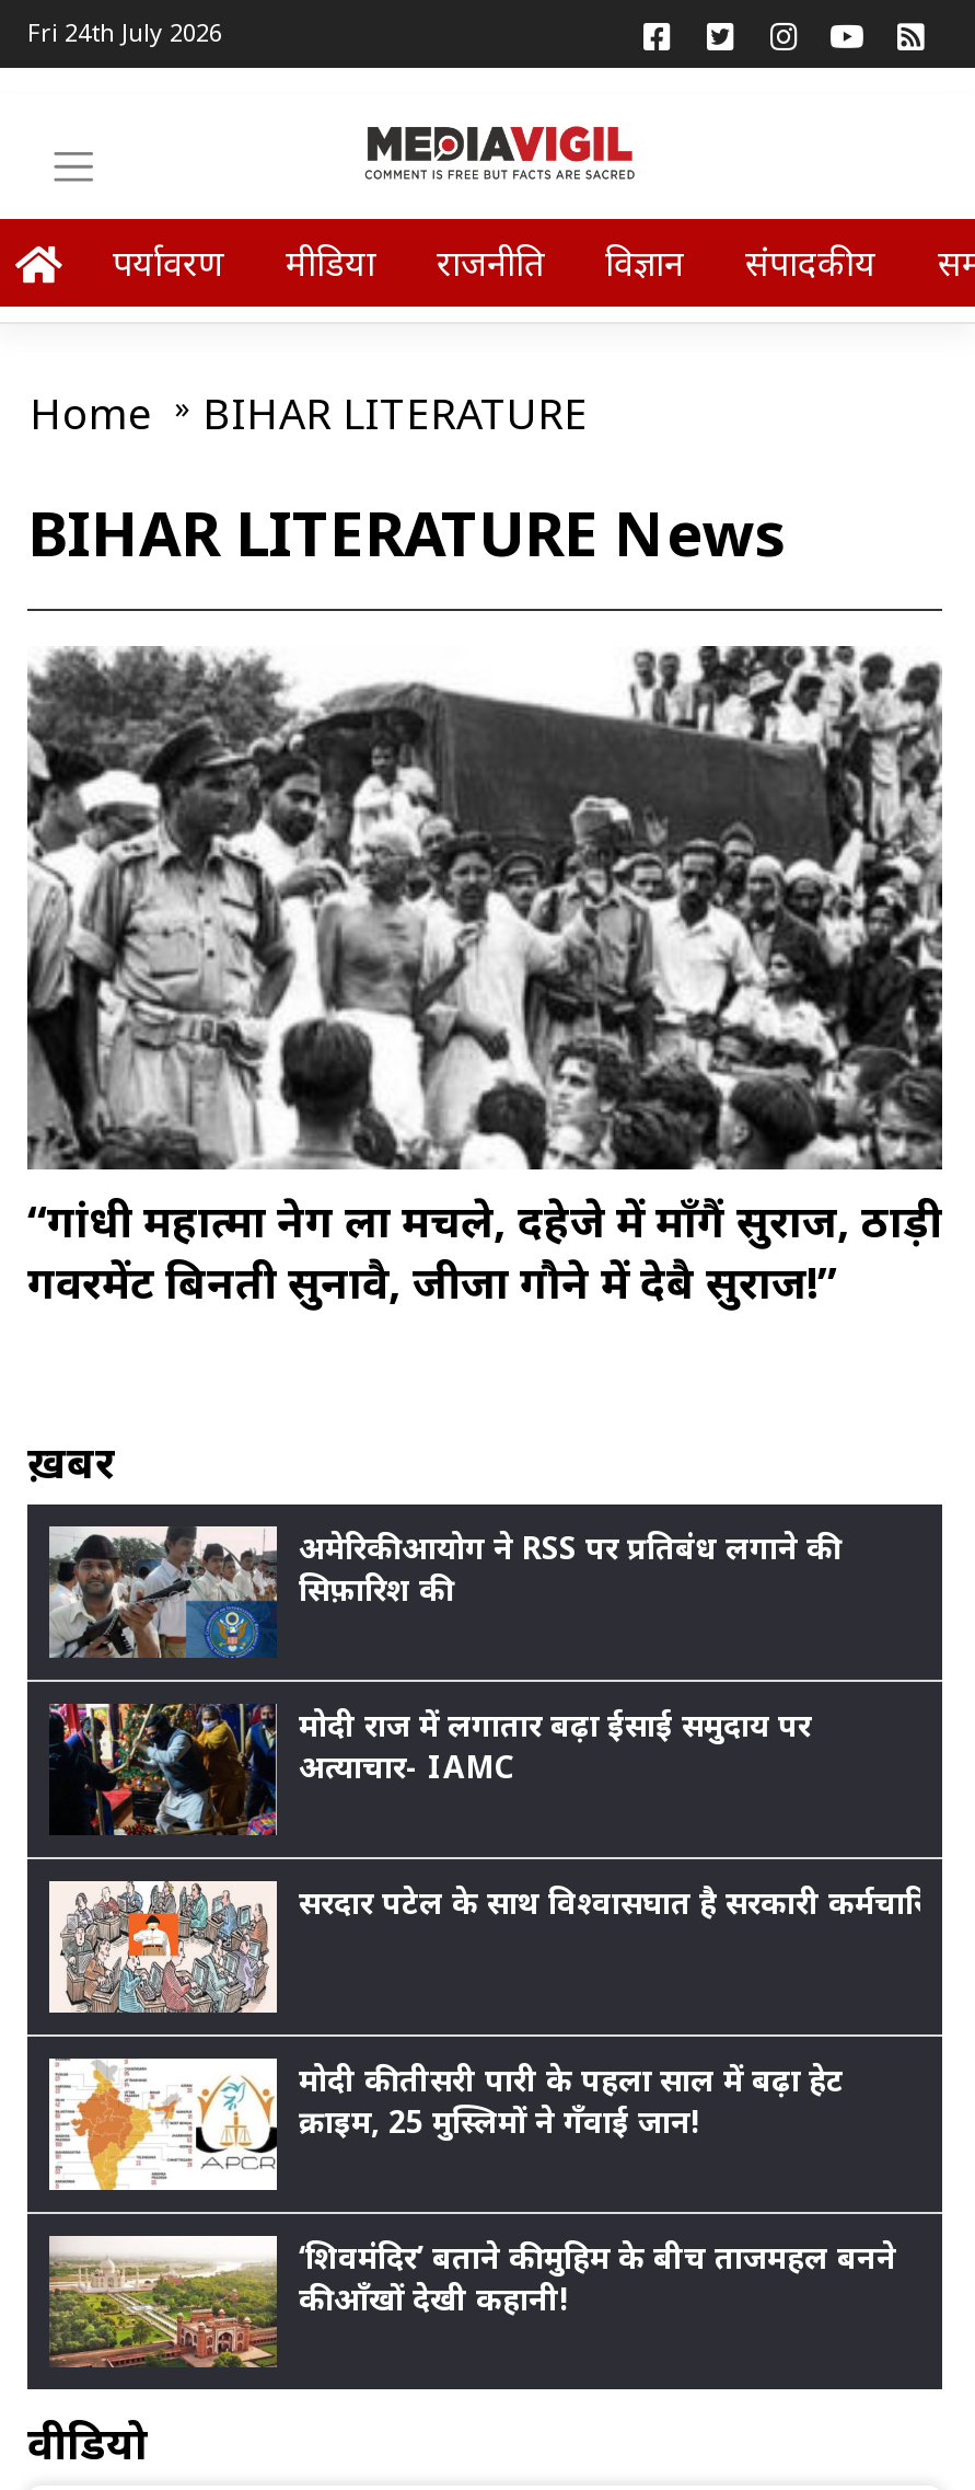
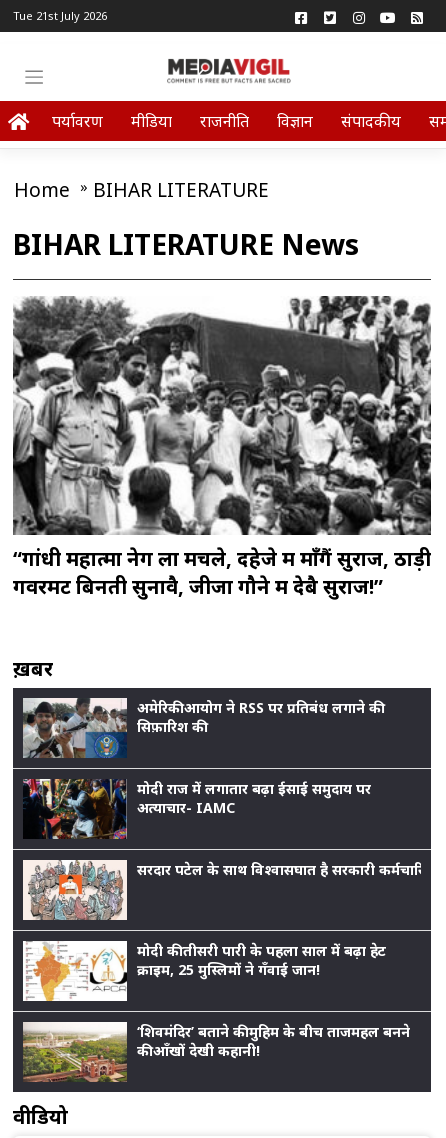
- Fri 24th July 2026
+ Tue 21st July 2026
